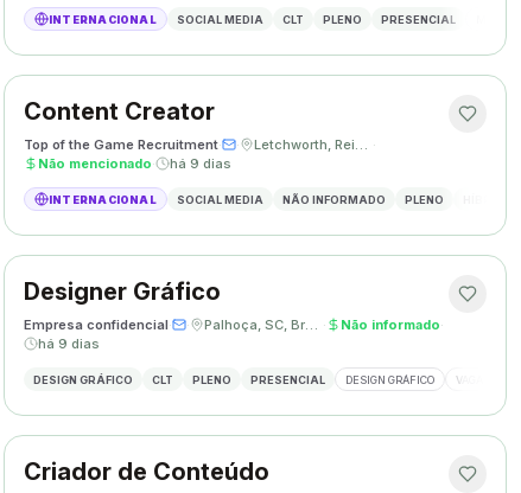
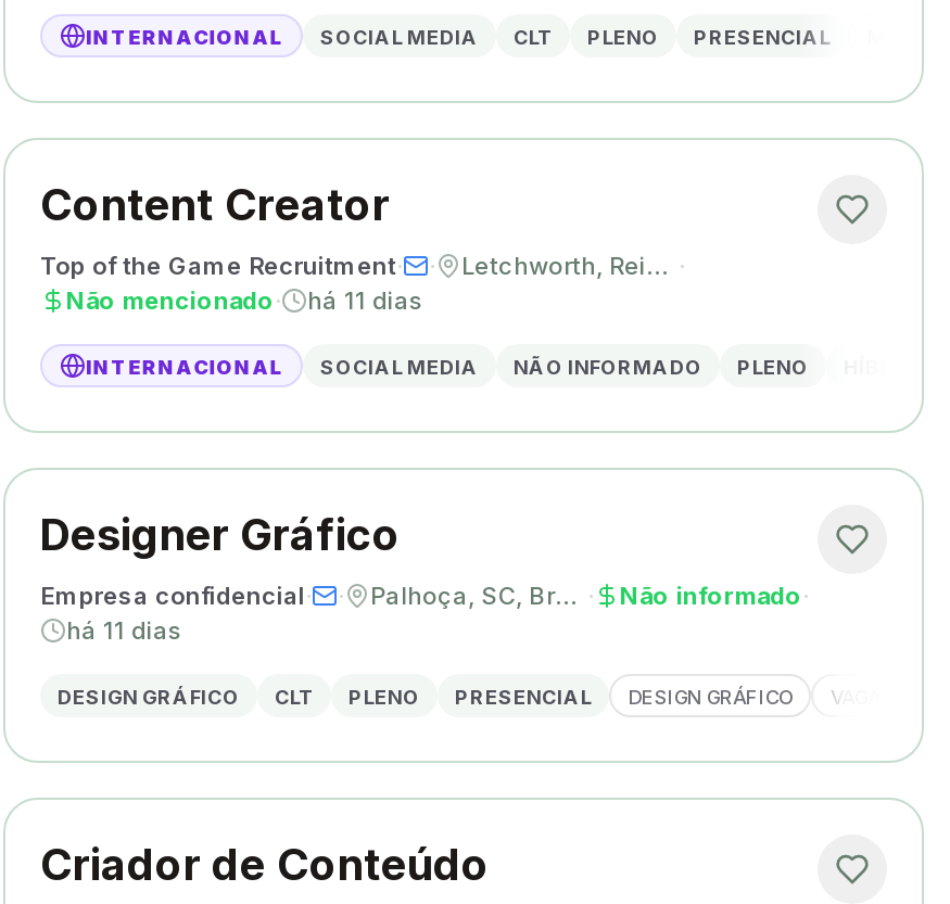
- Não mencionado · há 9 dias
+ Não mencionado · há 11 dias

- há 9 dias
+ há 11 dias
